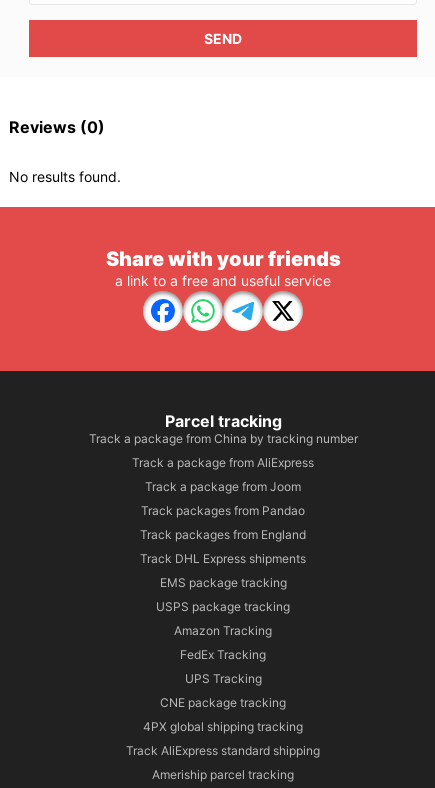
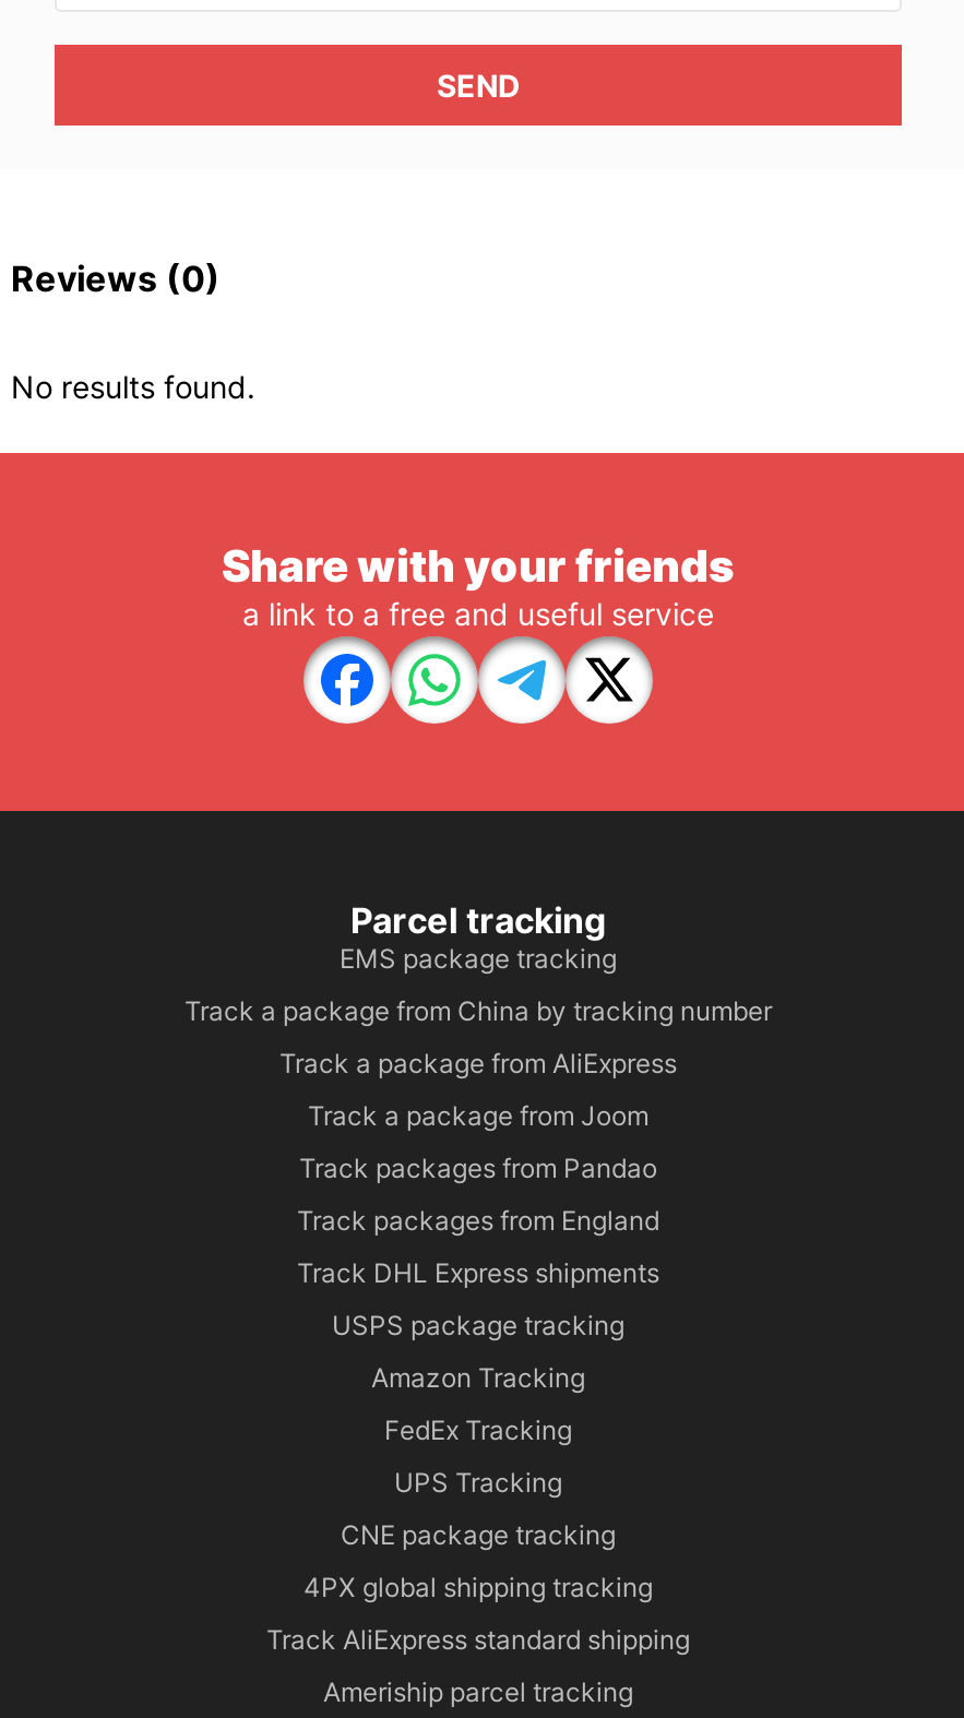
moved down: Track a package from China by tracking number | Track a package from AliExpress | Track a package from Joom | Track packages from Pandao | Track packages from England | Track DHL Express shipments

moved up: EMS package tracking
